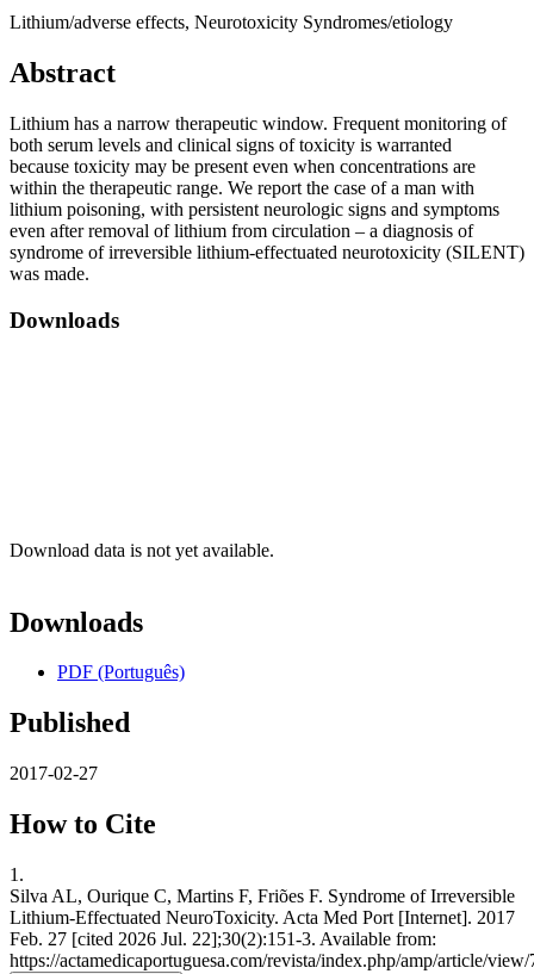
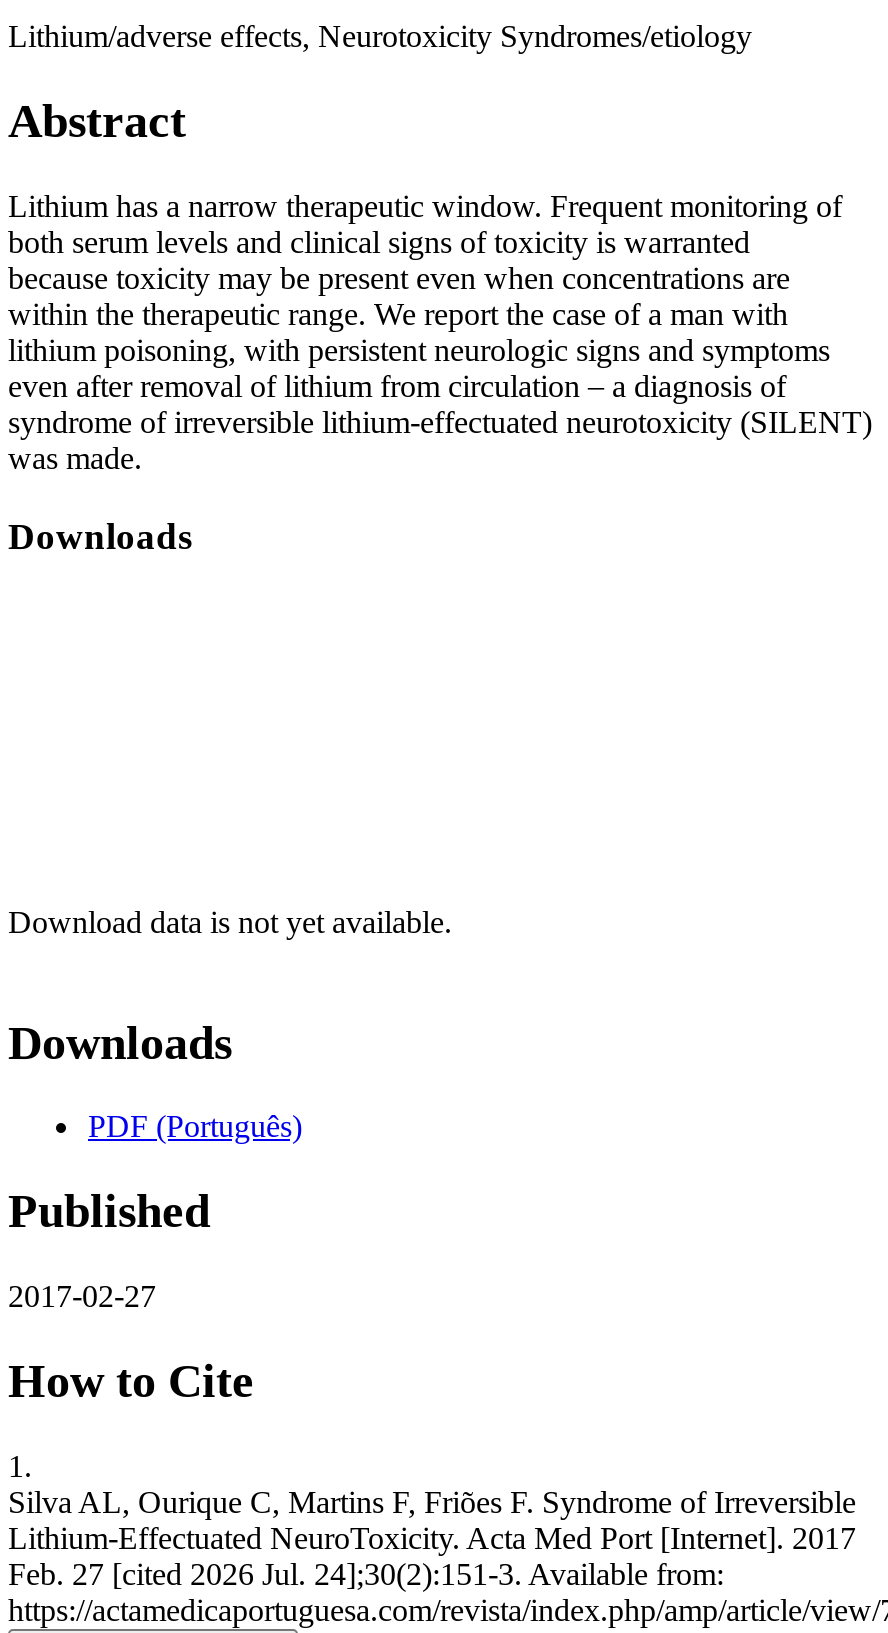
- Feb. 27 [cited 2026 Jul. 22];30(2):151-3. Available from:
+ Feb. 27 [cited 2026 Jul. 24];30(2):151-3. Available from:
